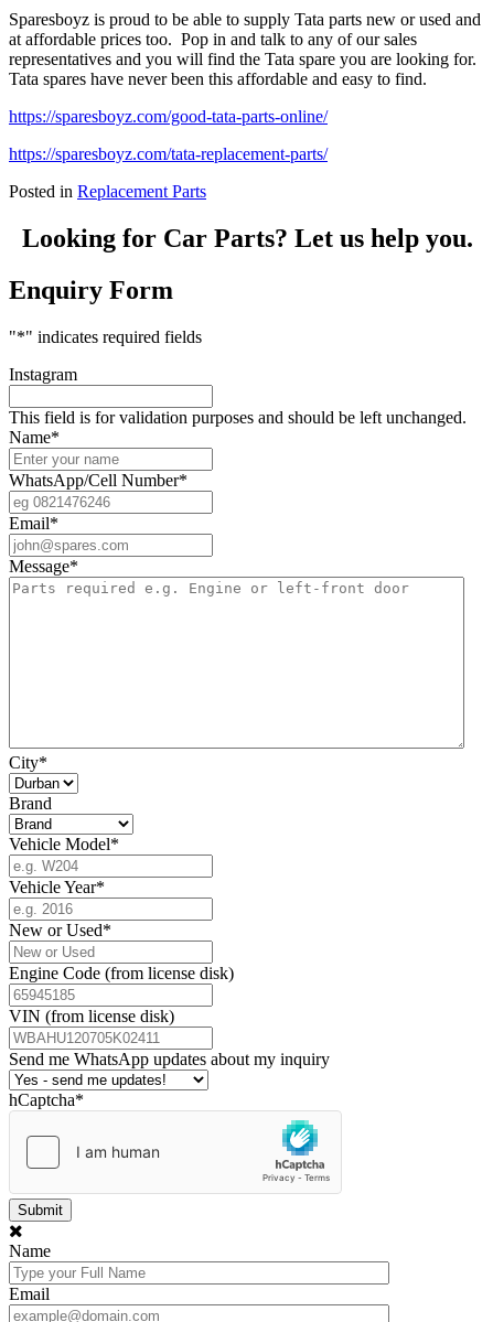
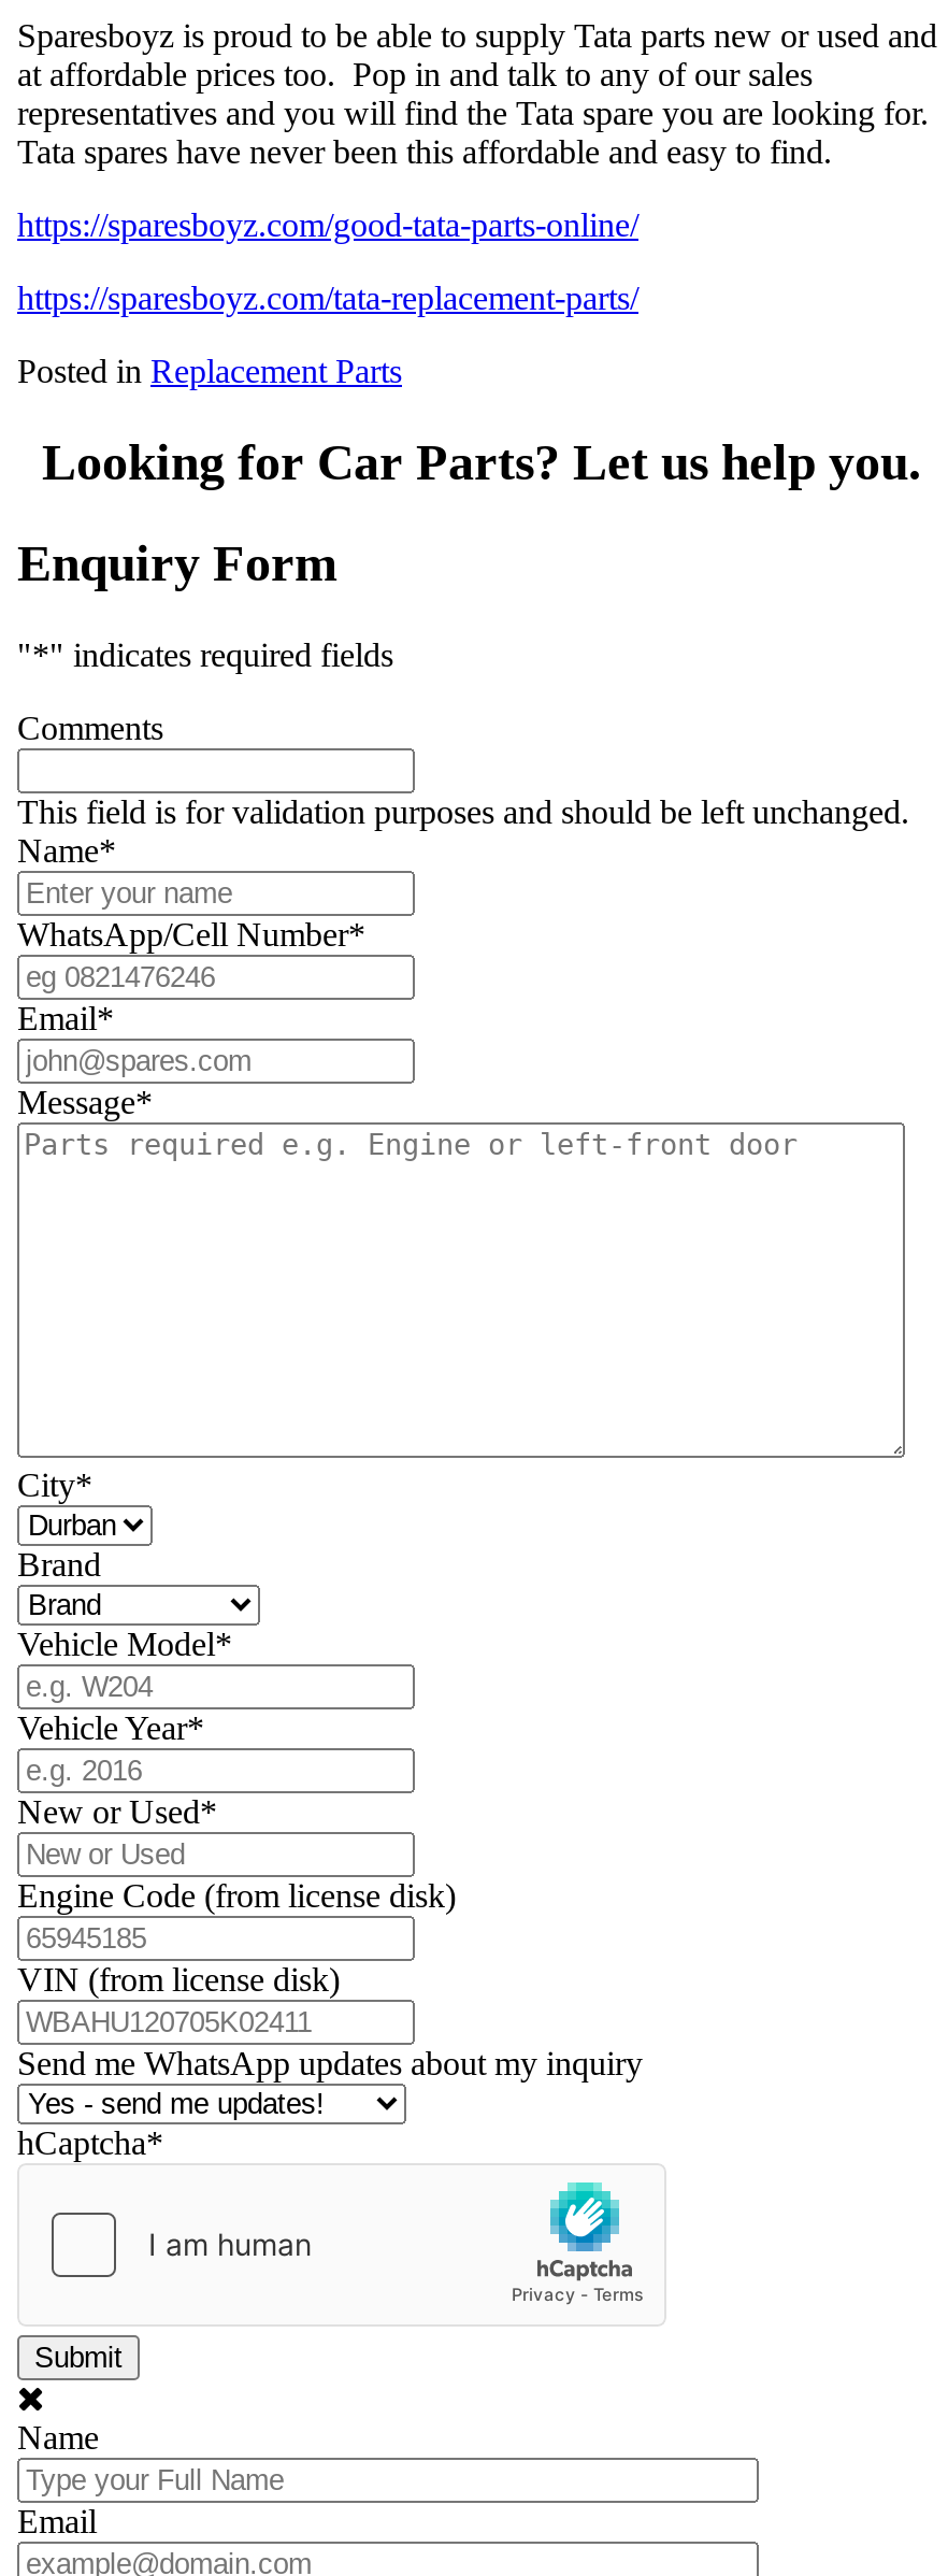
- Instagram
+ Comments
